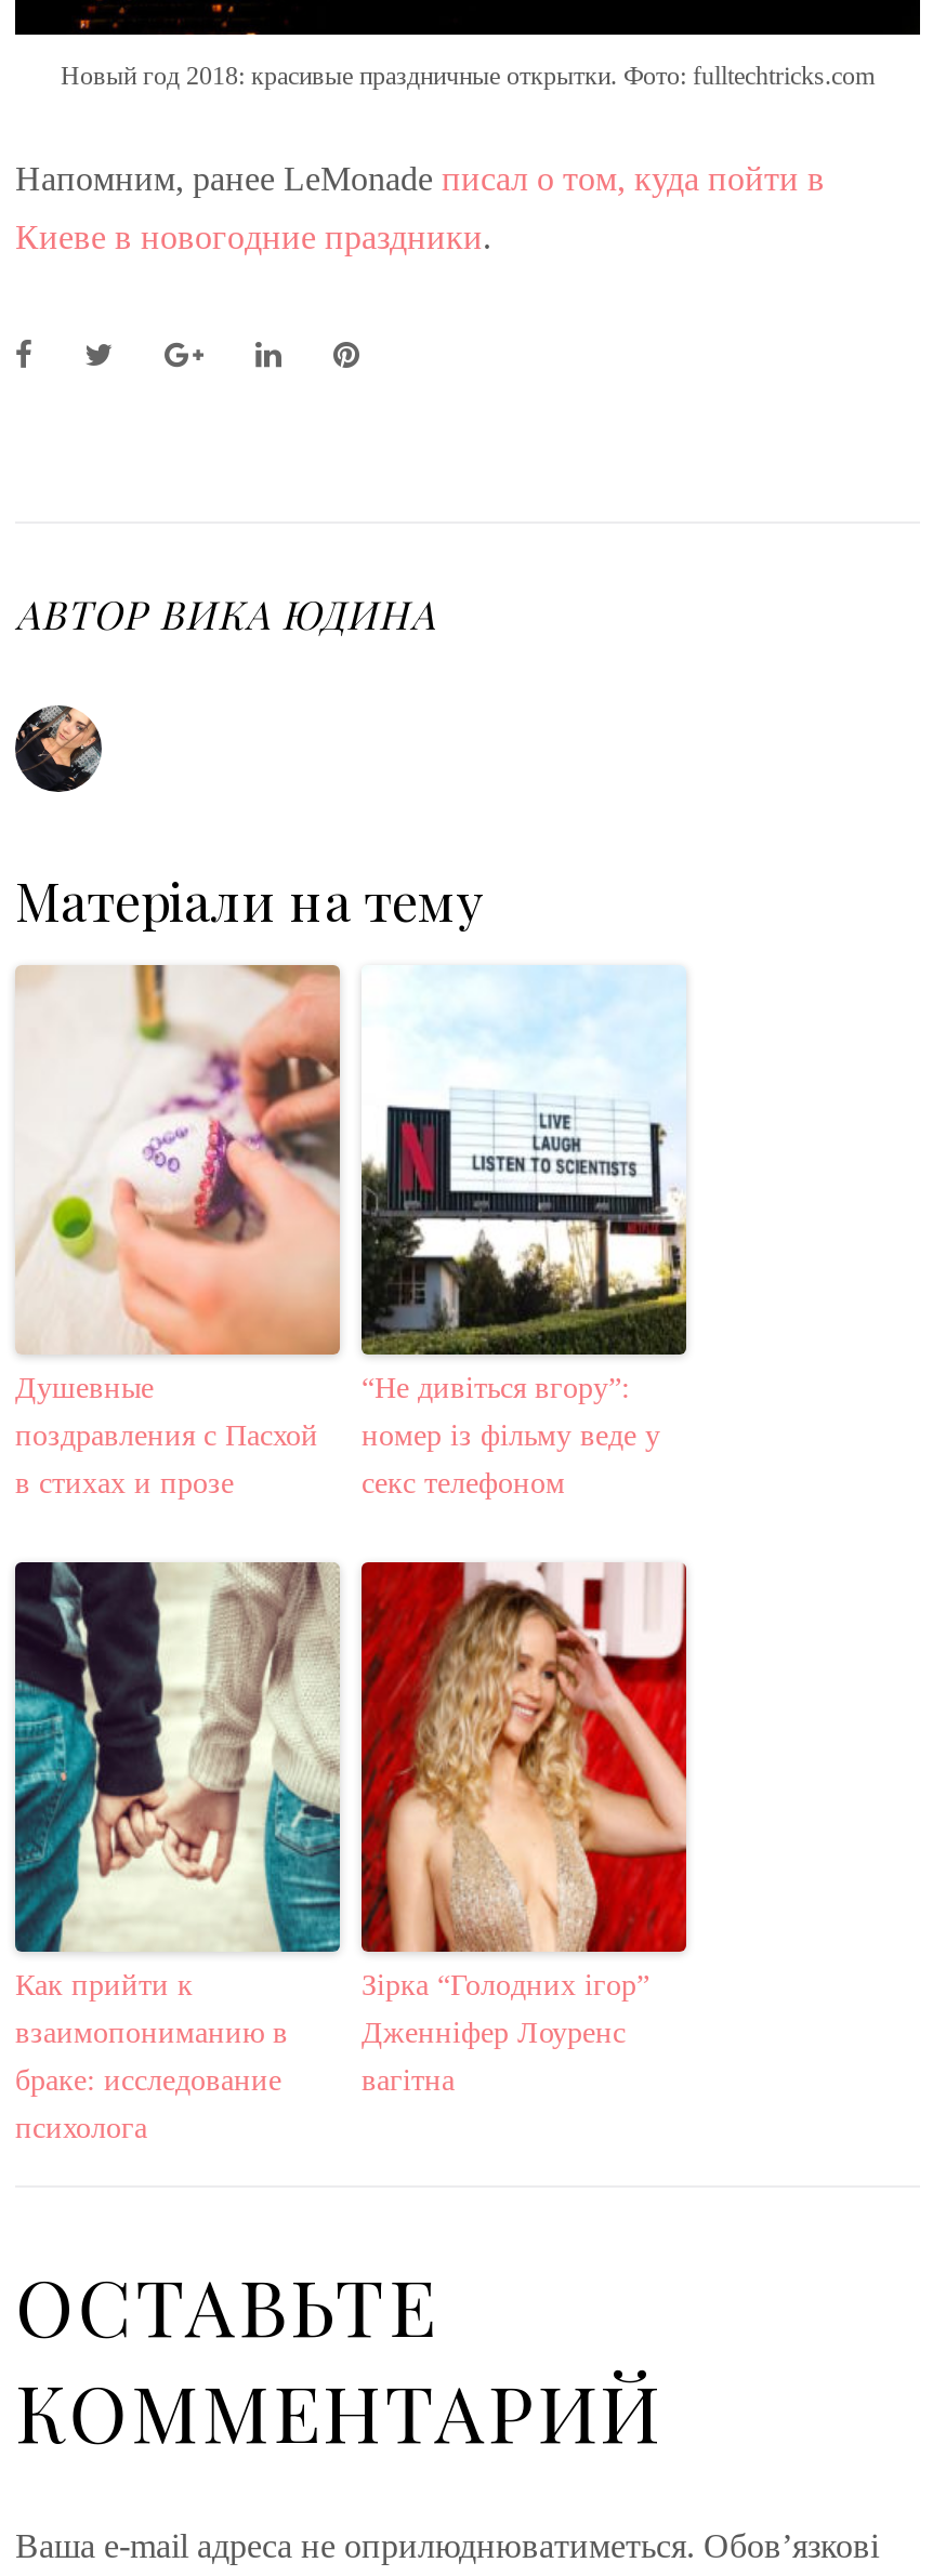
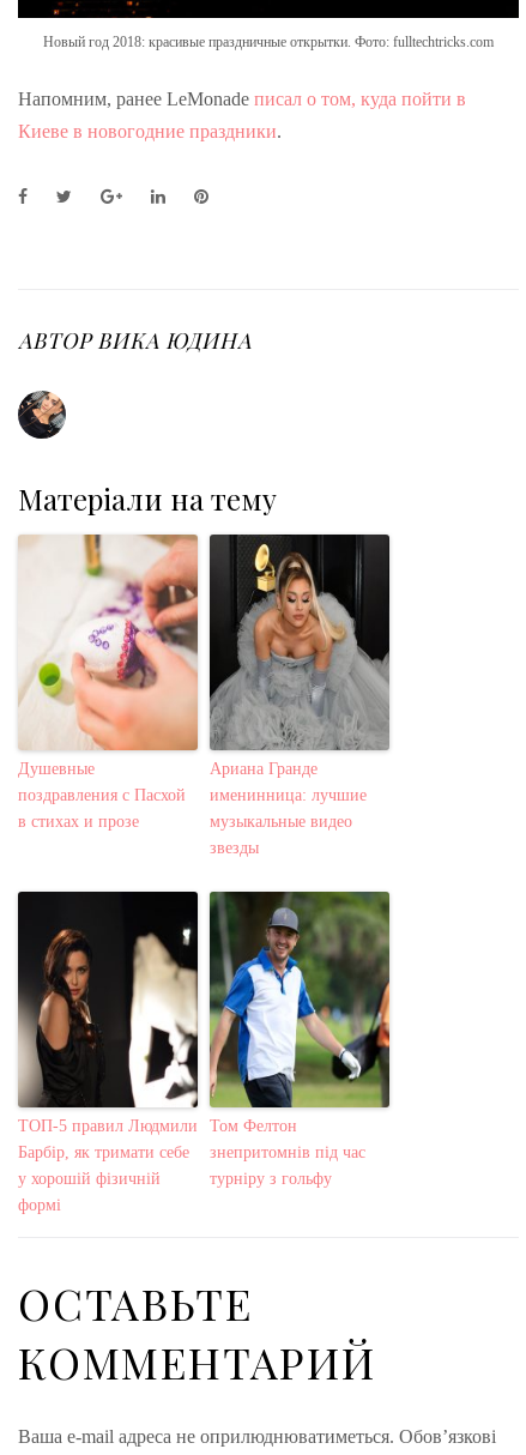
- [image]
- “Не дивіться вгору”:
- номер із фільму веде у
- секс телефоном
+ [image]
+ Ариана Гранде
+ именинница: лучшие
+ музыкальные видео
+ звезды

- [image]
- Как прийти к
- взаимопониманию в
- браке: исследование
- психолога
+ [image]
+ ТОП-5 правил Людмили
+ Барбір, як тримати себе
+ у хорошій фізичній
+ формі

- [image]
- Зірка “Голодних ігор”
- Дженніфер Лоуренс
- вагітна
+ [image]
+ Том Фелтон
+ знепритомнів під час
+ турніру з гольфу
